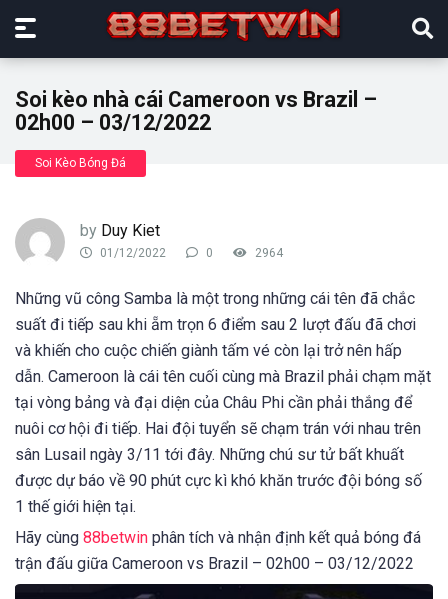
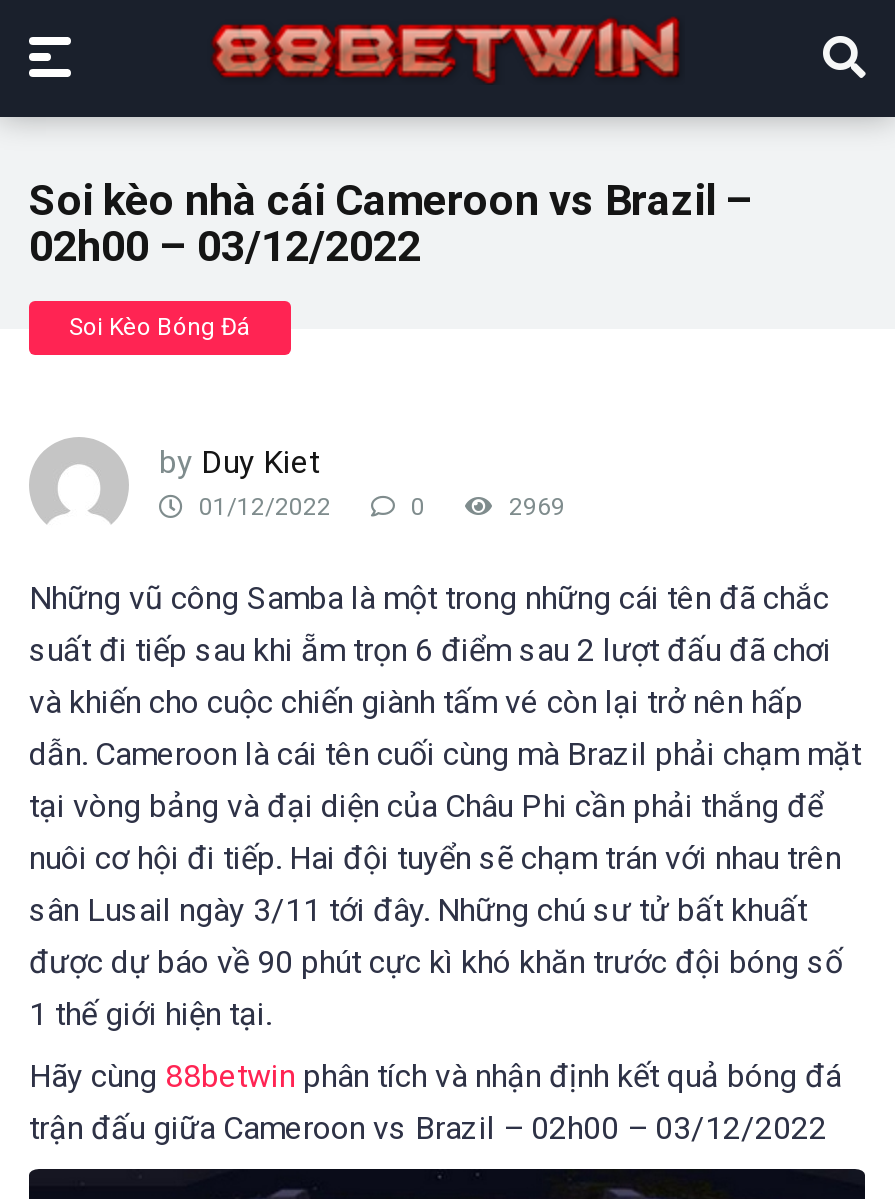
- 2964
+ 2969
